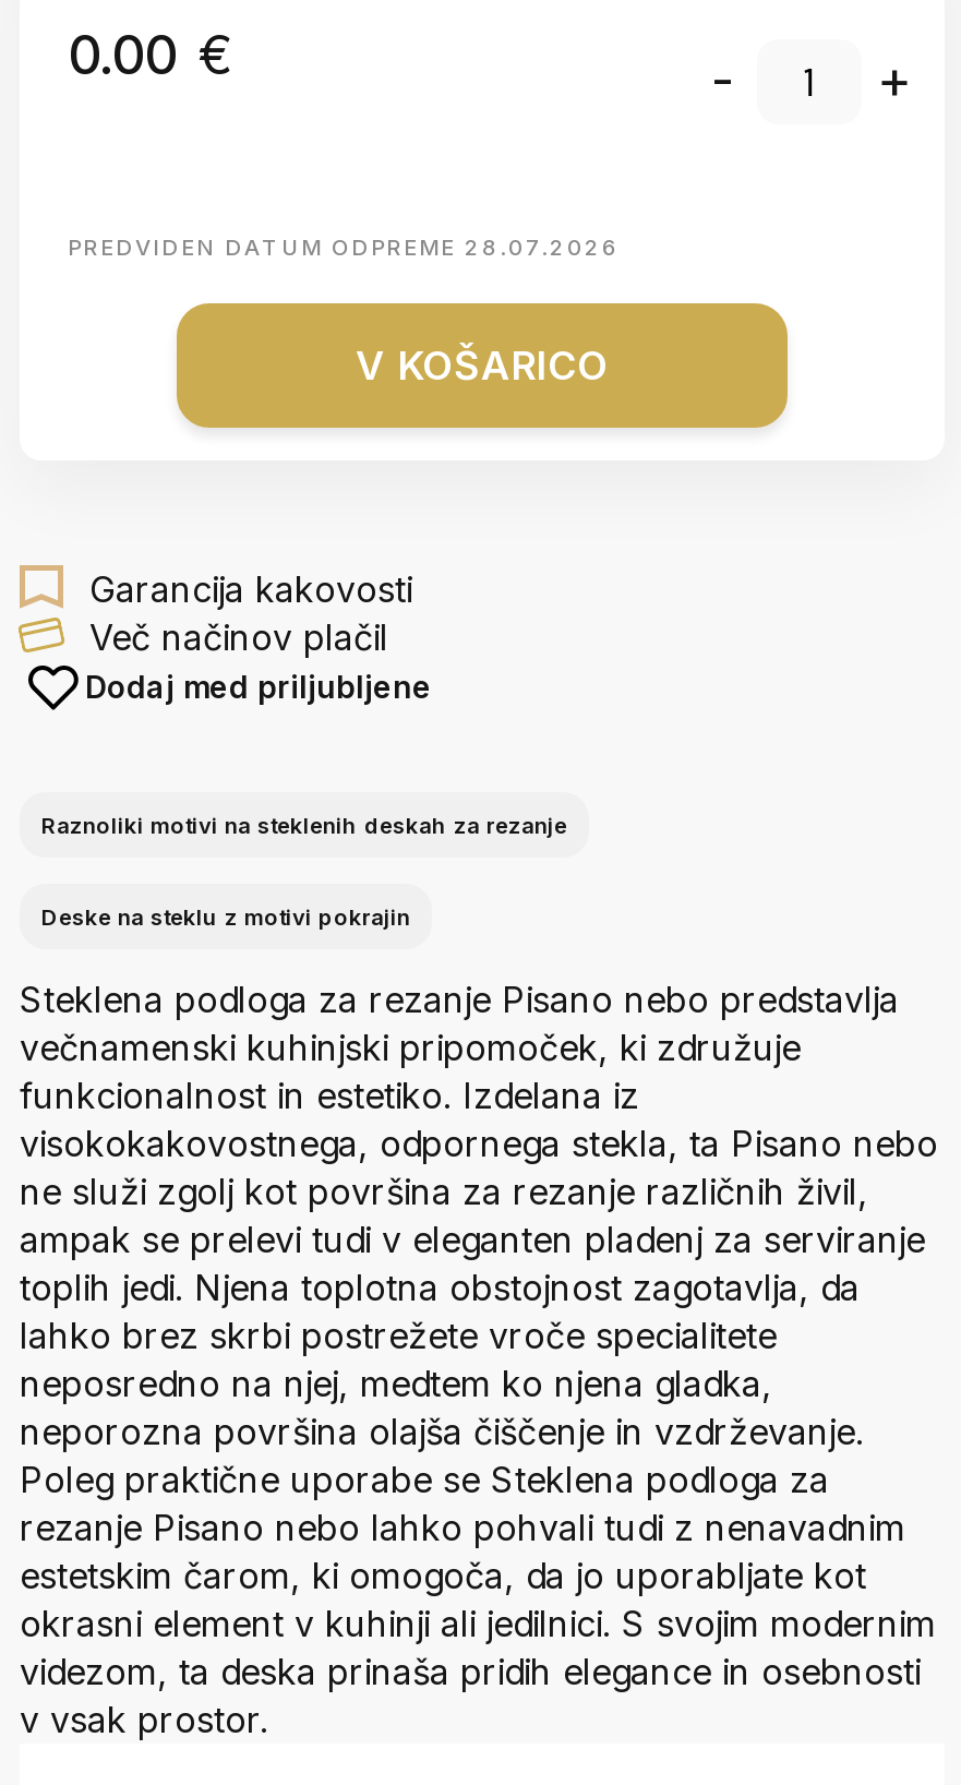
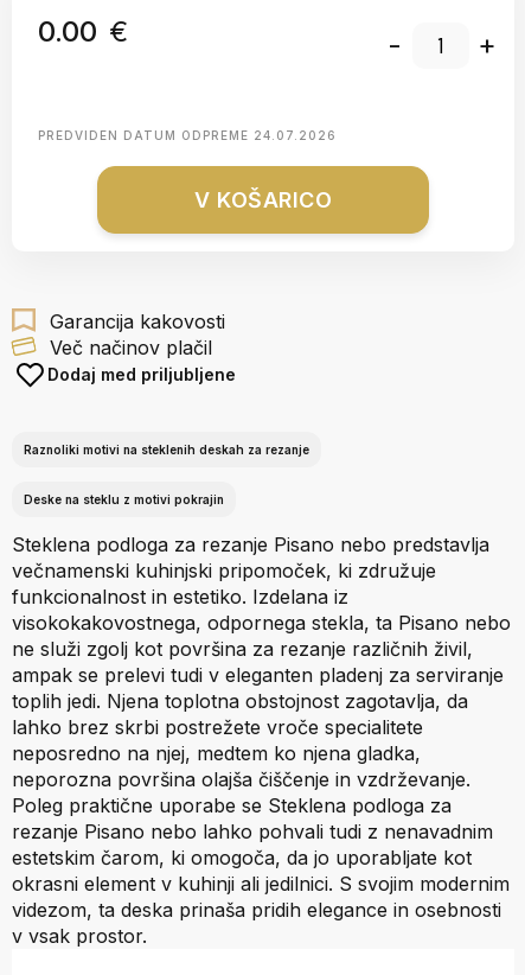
- PREDVIDEN DATUM ODPREME 28.07.2026
+ PREDVIDEN DATUM ODPREME 24.07.2026
